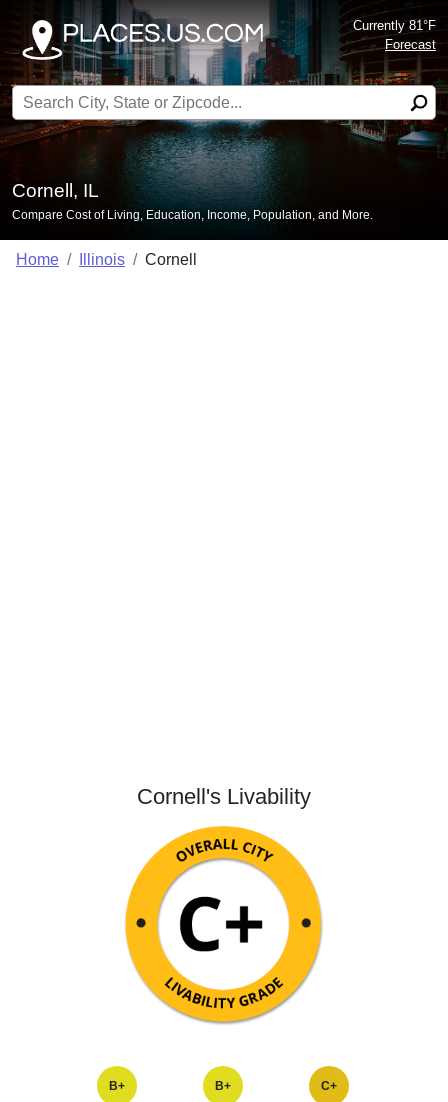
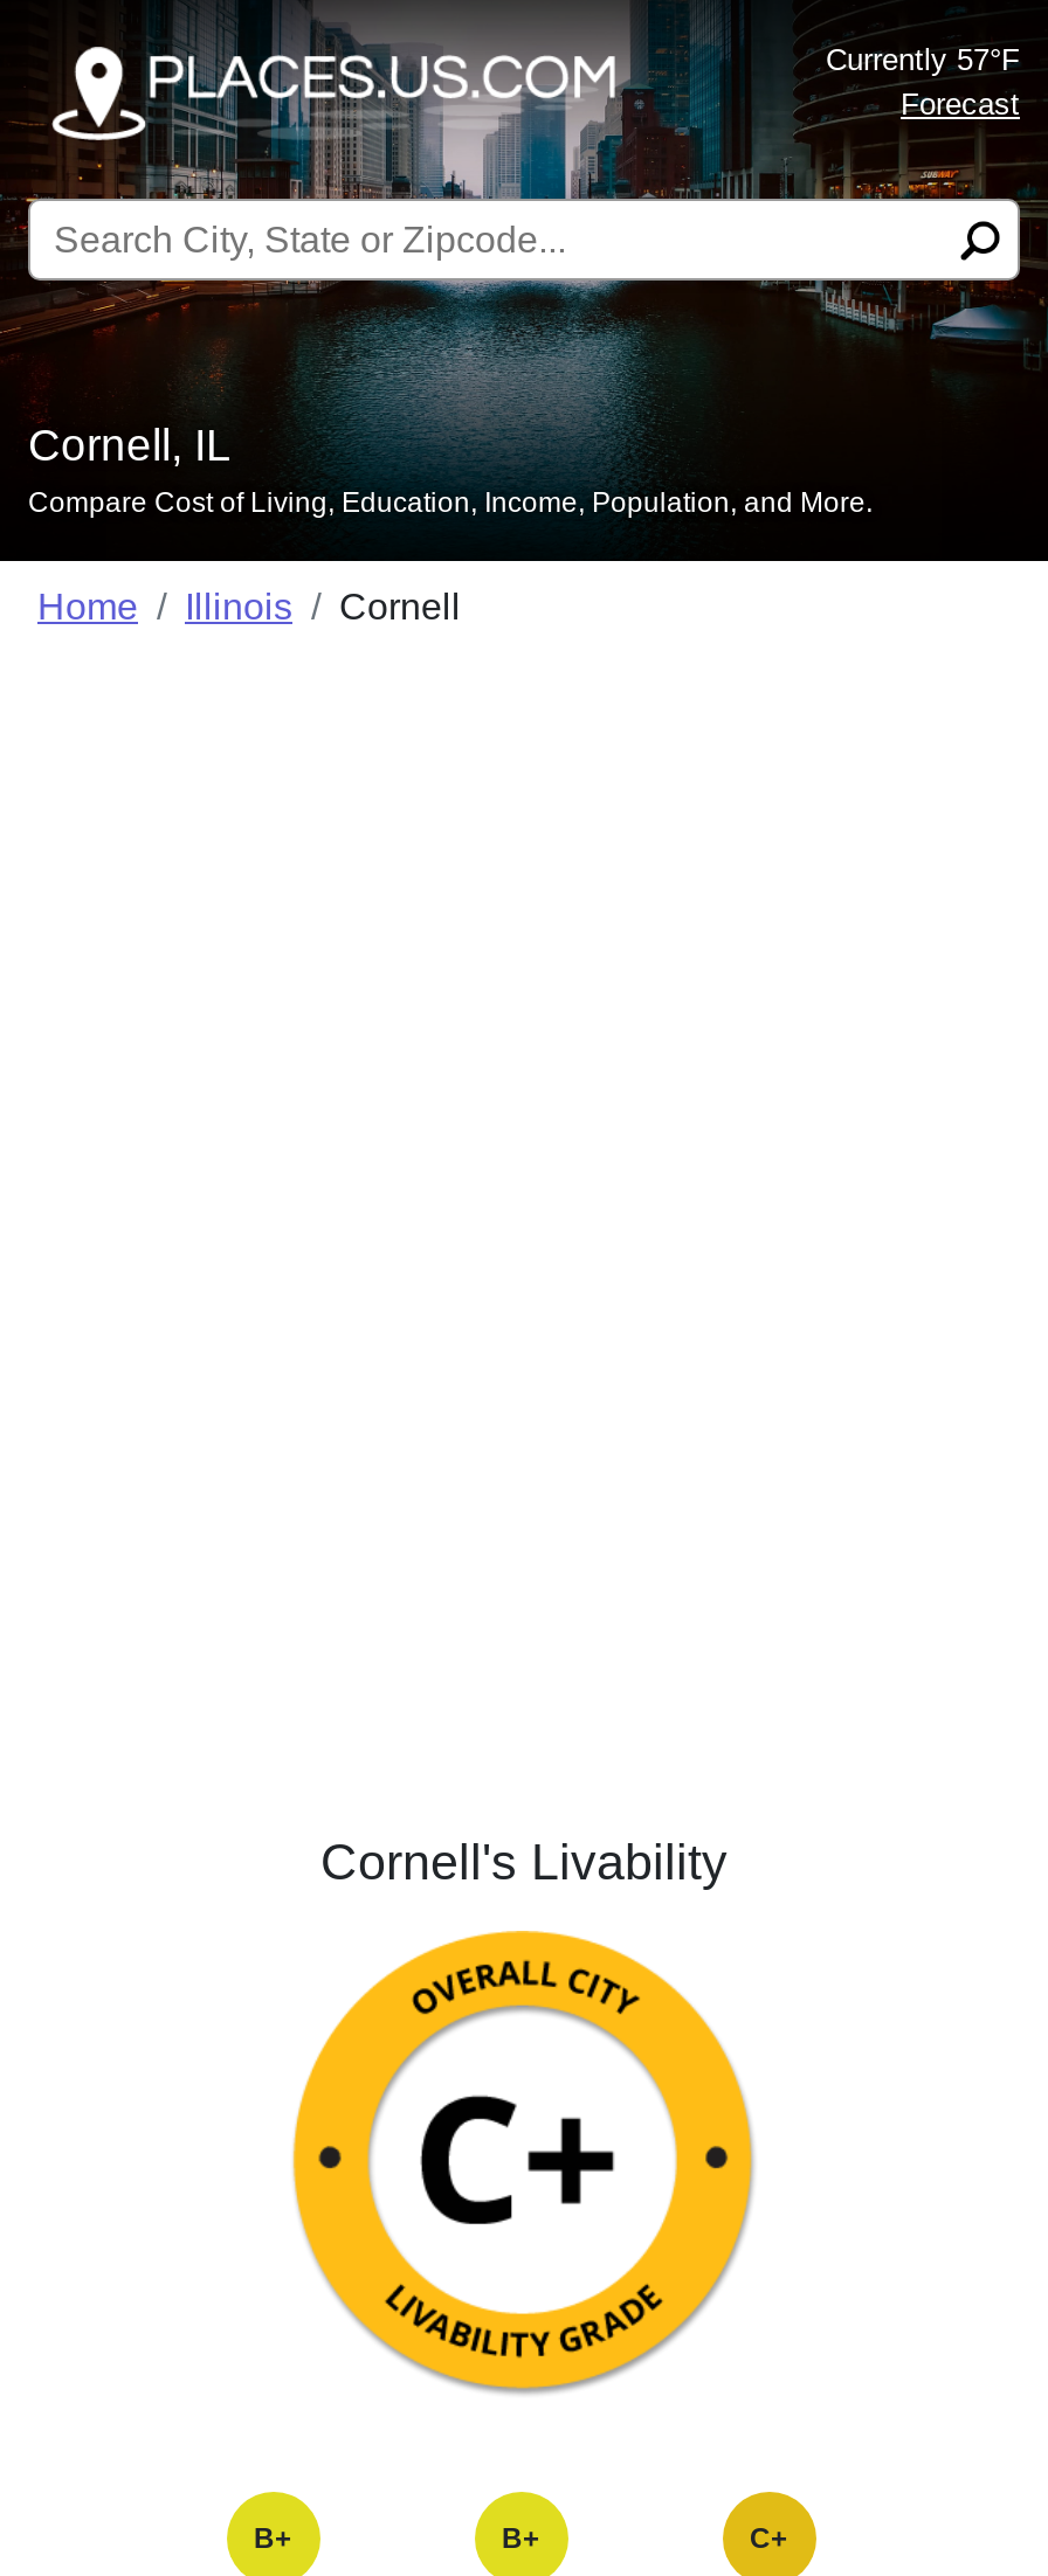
- Currently 81°F
+ Currently 57°F
